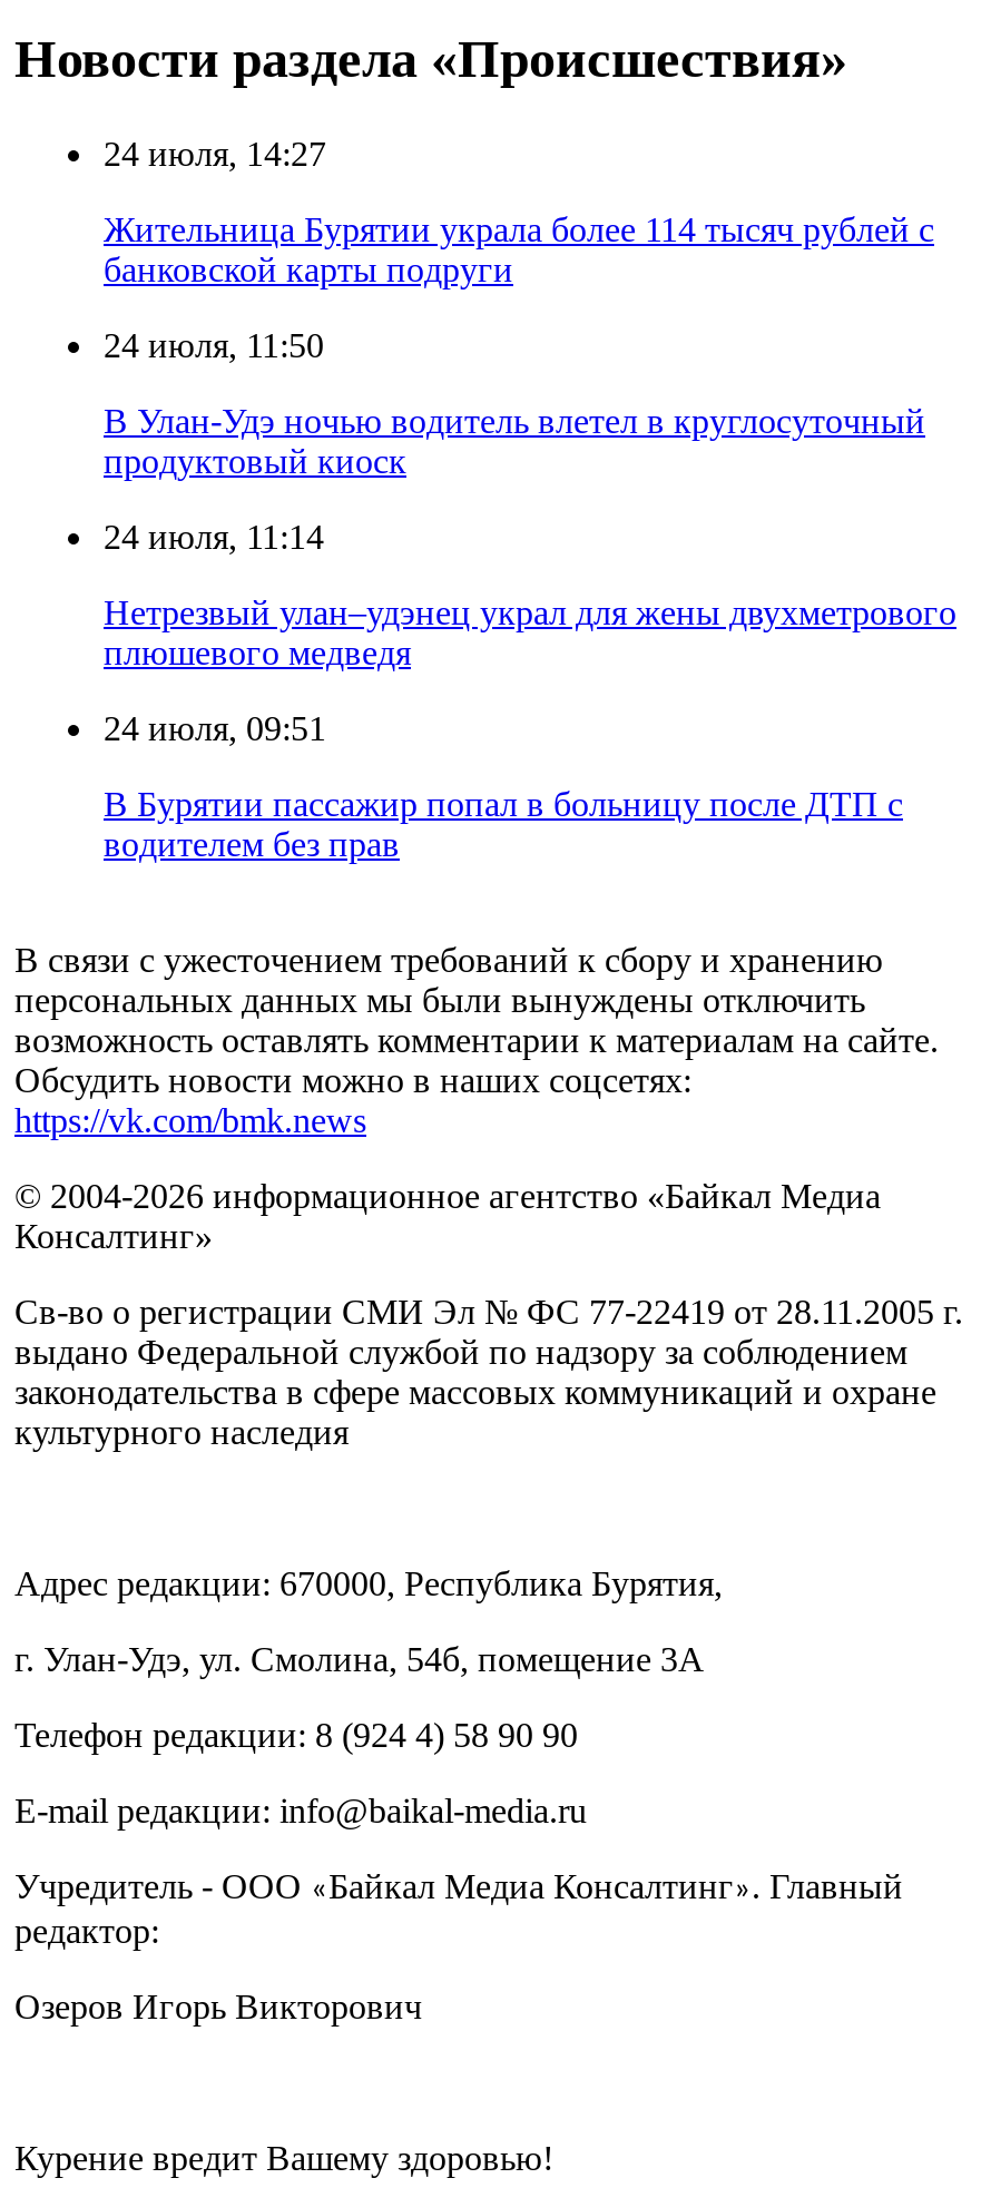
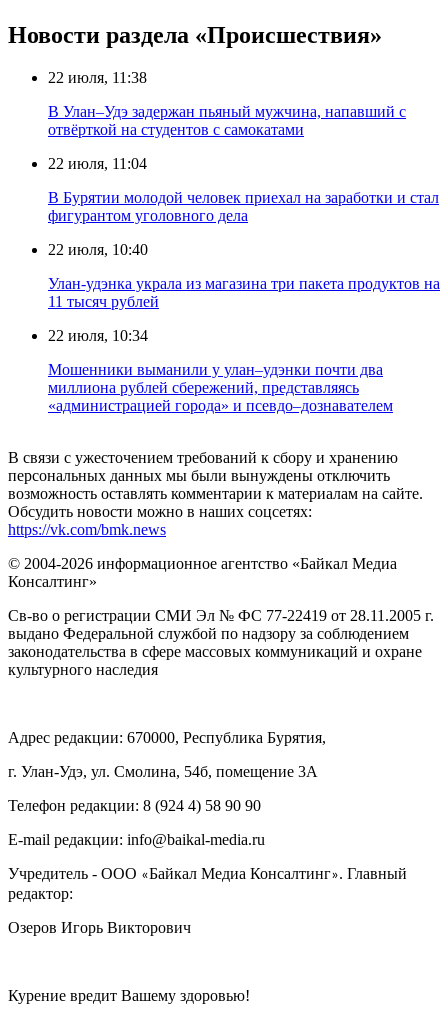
- 24 июля, 14:27
+ 22 июля, 11:38

- Жительница Бурятии украла более 114 тысяч рублей с
- банковской карты подруги
+ В Улан–Удэ задержан пьяный мужчина, напавший с
+ отвёрткой на студентов с самокатами

- 24 июля, 11:50
+ 22 июля, 11:04

- В Улан-Удэ ночью водитель влетел в круглосуточный
- продуктовый киоск
+ В Бурятии молодой человек приехал на заработки и стал
+ фигурантом уголовного дела

- 24 июля, 11:14
+ 22 июля, 10:40

- Нетрезвый улан–удэнец украл для жены двухметрового
- плюшевого медведя
+ Улан-удэнка украла из магазина три пакета продуктов на
+ 11 тысяч рублей

- 24 июля, 09:51
+ 22 июля, 10:34

- В Бурятии пассажир попал в больницу после ДТП с
- водителем без прав
+ Мошенники выманили у улан–удэнки почти два
+ миллиона рублей сбережений, представляясь
+ «администрацией города» и псевдо–дознавателем
